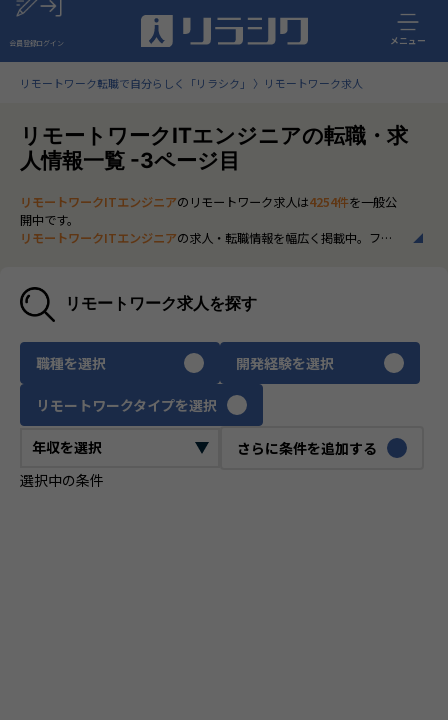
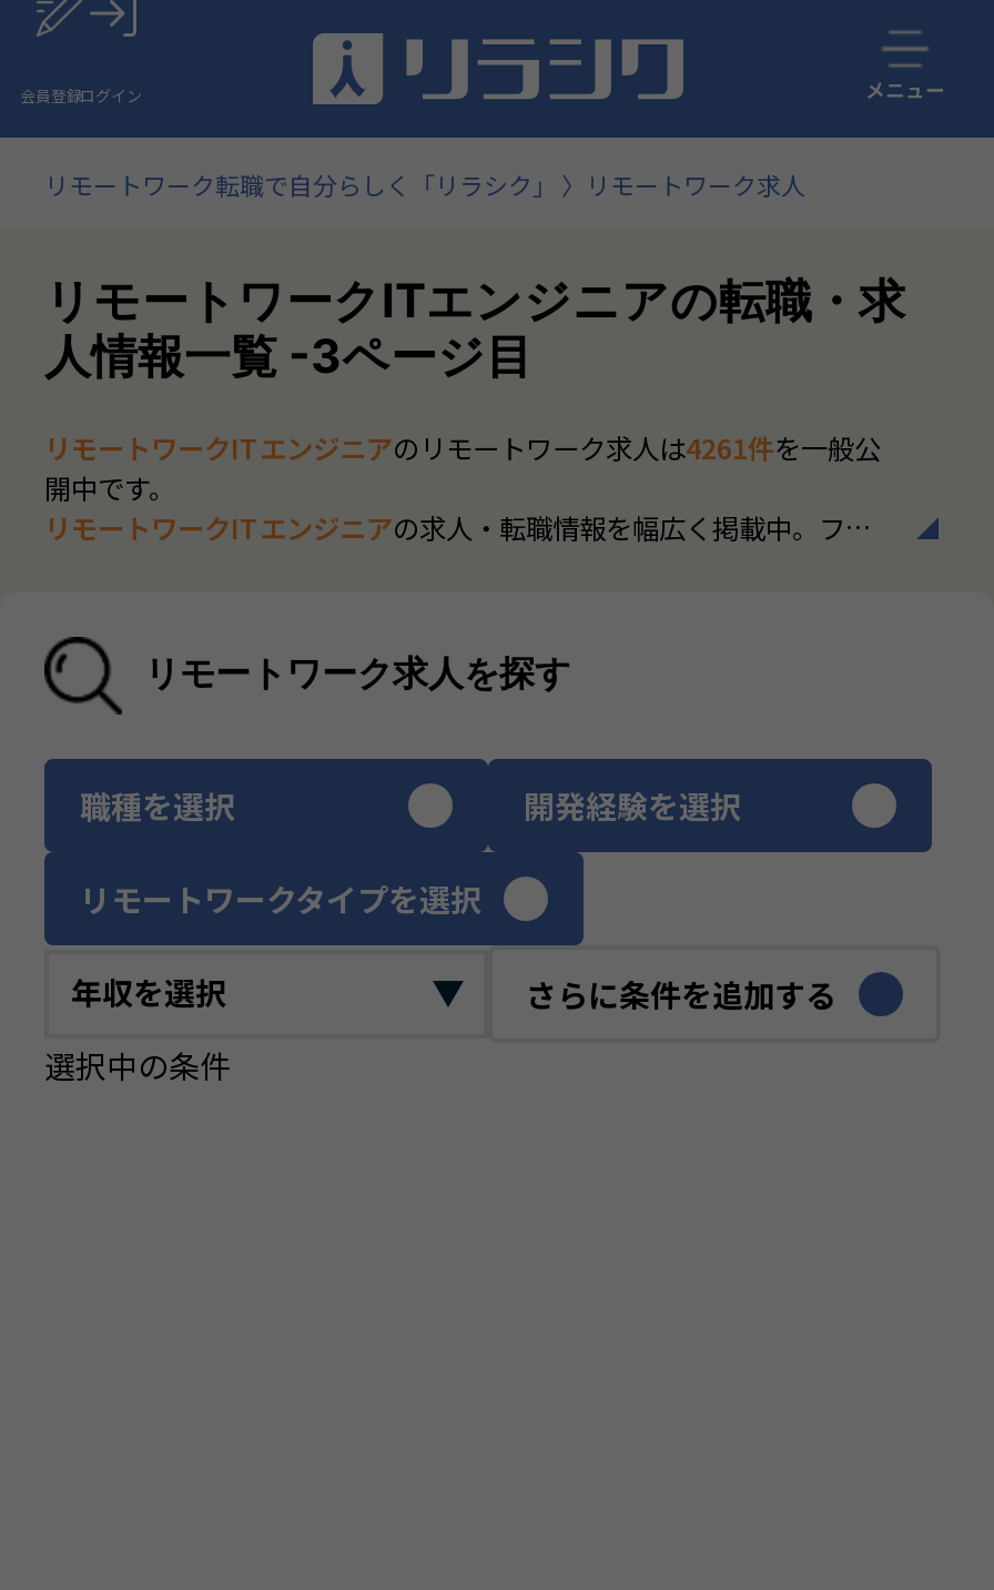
- リモートワークITエンジニアのリモートワーク求人は4254件を一般公
+ リモートワークITエンジニアのリモートワーク求人は4261件を一般公
